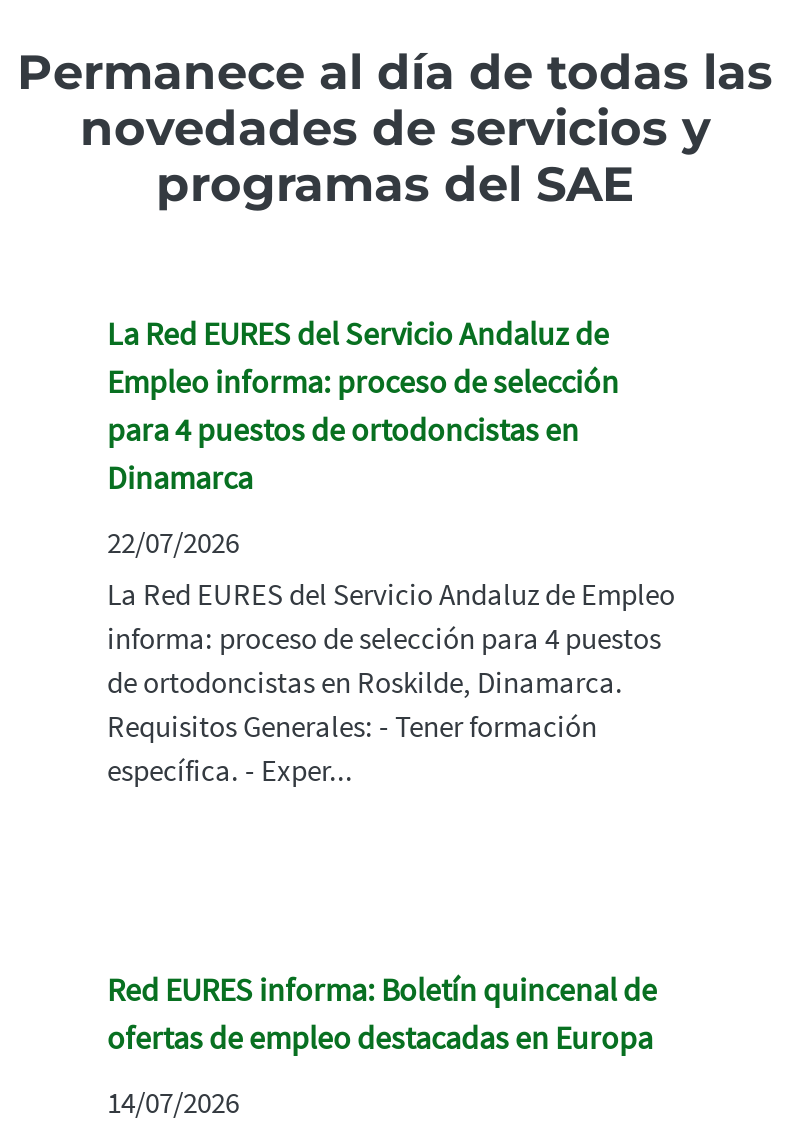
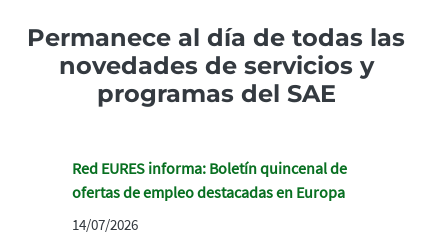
- La Red EURES del Servicio Andaluz de
- Empleo informa: proceso de selección
- para 4 puestos de ortodoncistas en
- Dinamarca
- 22/07/2026
- La Red EURES del Servicio Andaluz de Empleo
- informa: proceso de selección para 4 puestos
- de ortodoncistas en Roskilde, Dinamarca.
- Requisitos Generales: - Tener formación
- específica. - Exper...
